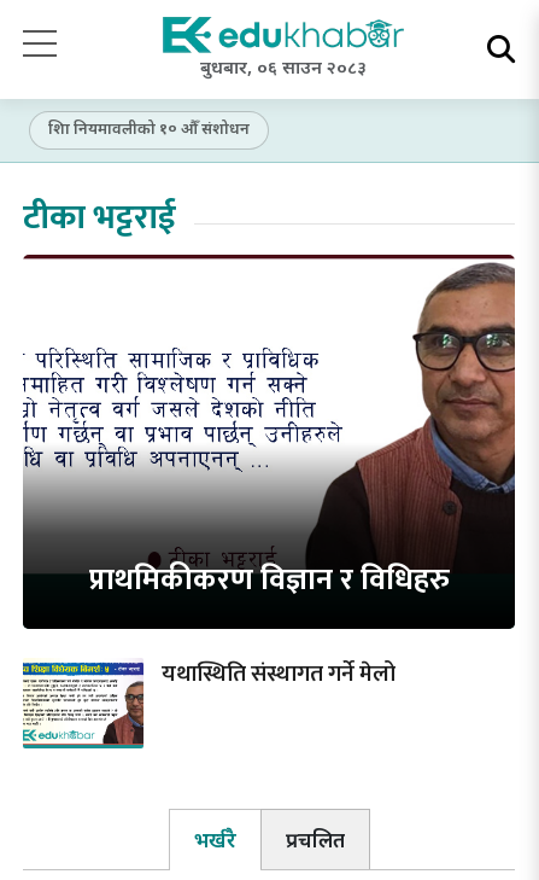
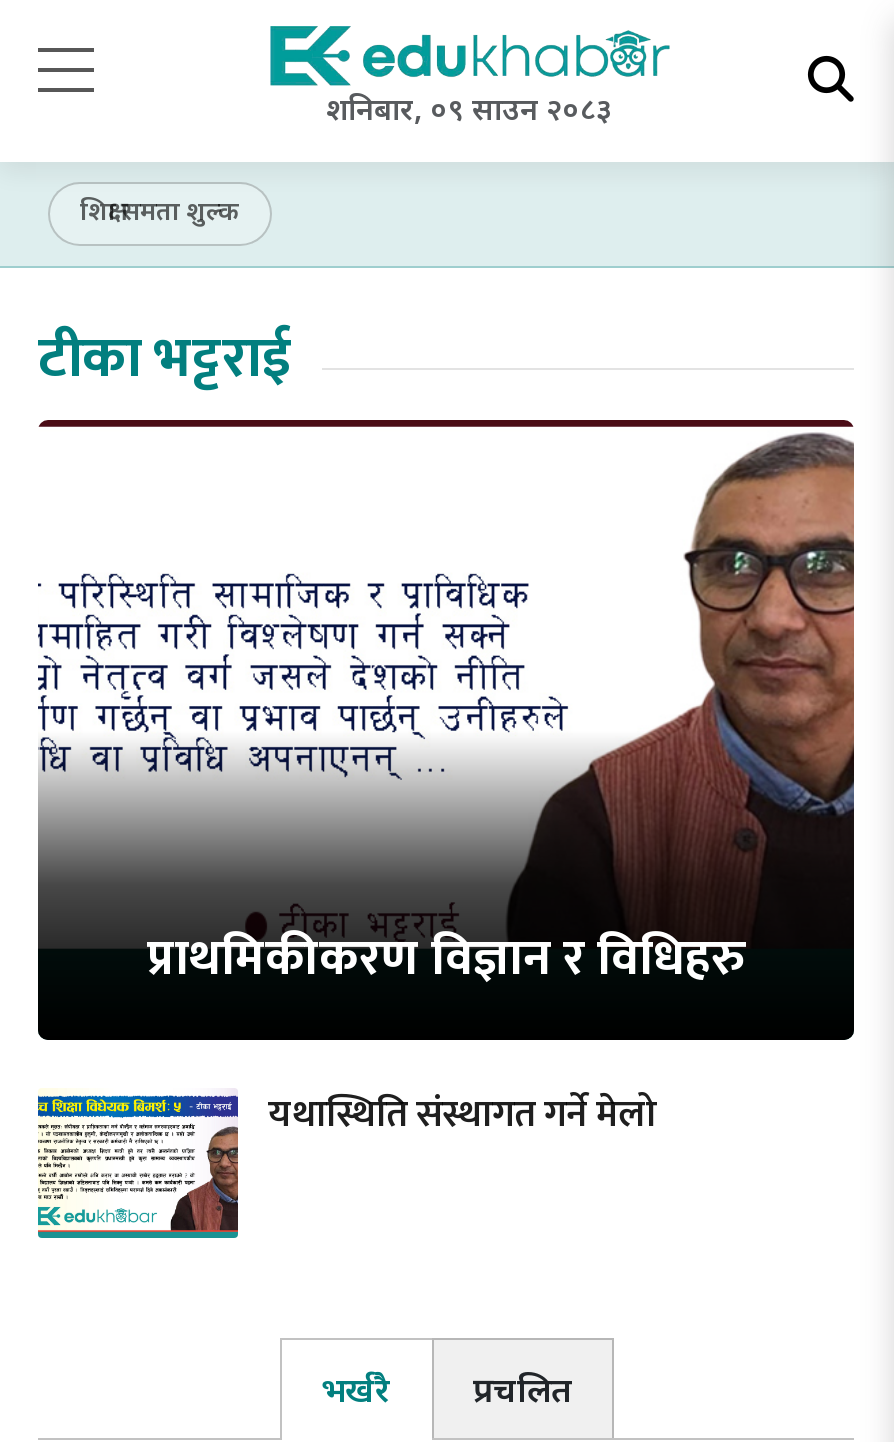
- बुधबार, ०६ साउन २०८३
+ शनिबार, ०९ साउन २०८३

- शिक्षा नियमावलीको १० औँ संशोधन
+ शिक्षा समता शुल्क
